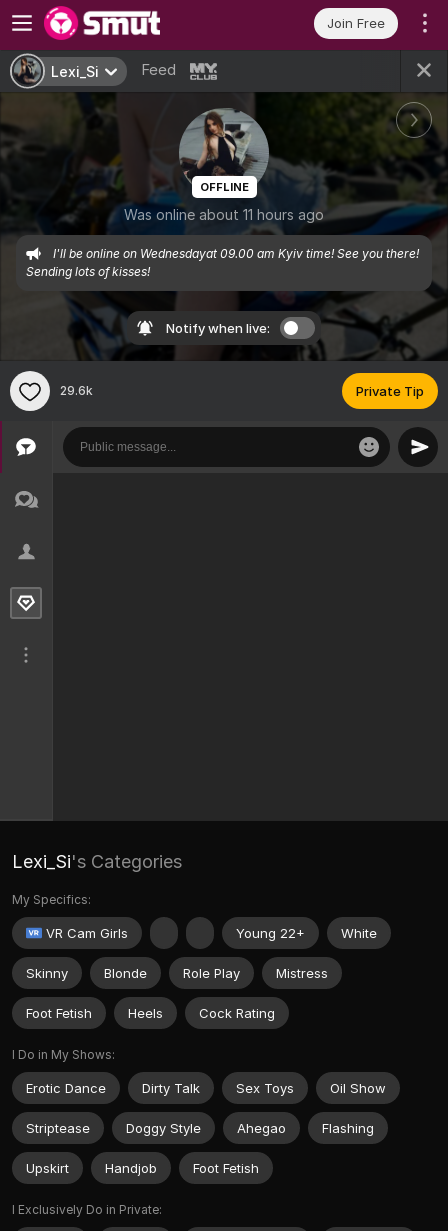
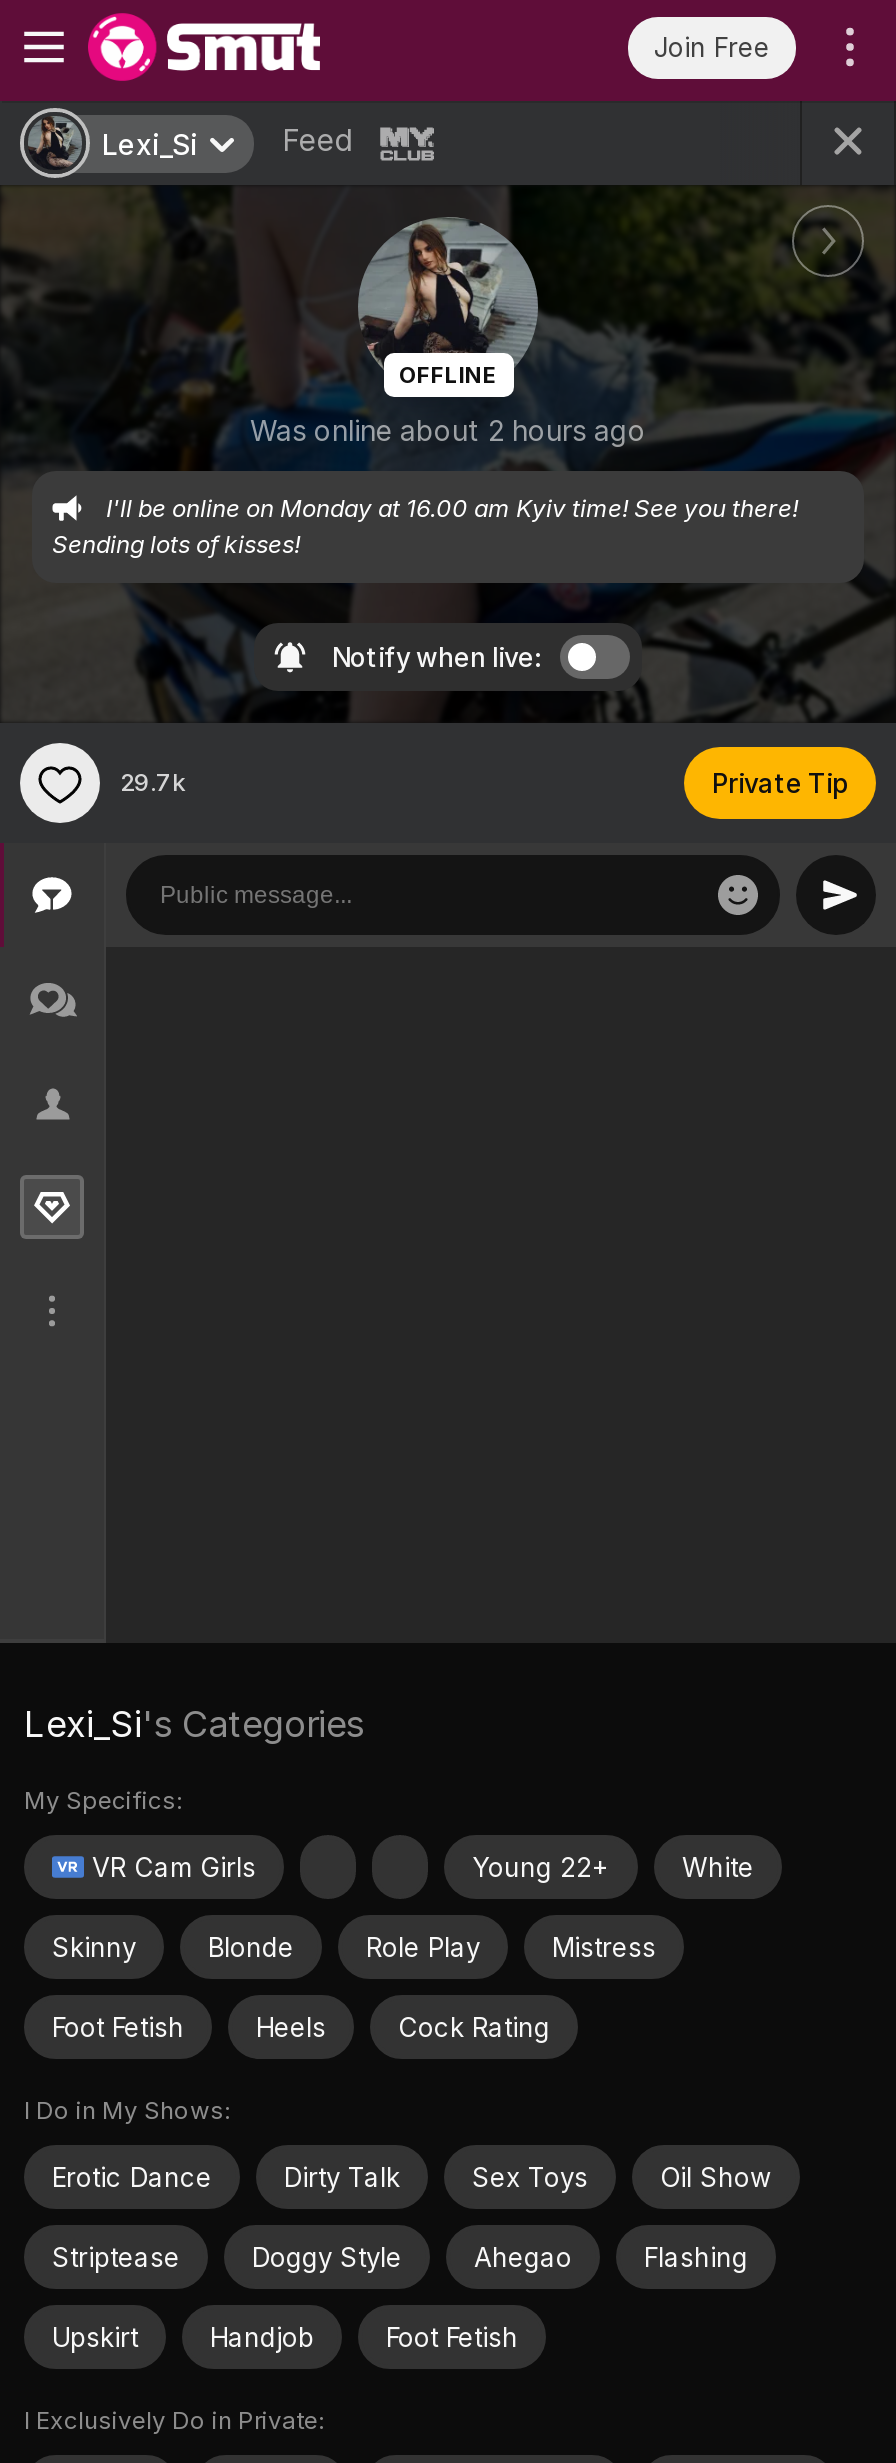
- Was online about 11 hours ago
+ Was online about 2 hours ago

- I'll be online on Wednesdayat 09.00 am Kyiv time! See you there!
+ I'll be online on Monday at 16.00 am Kyiv time! See you there!

- 29.6k
+ 29.7k
